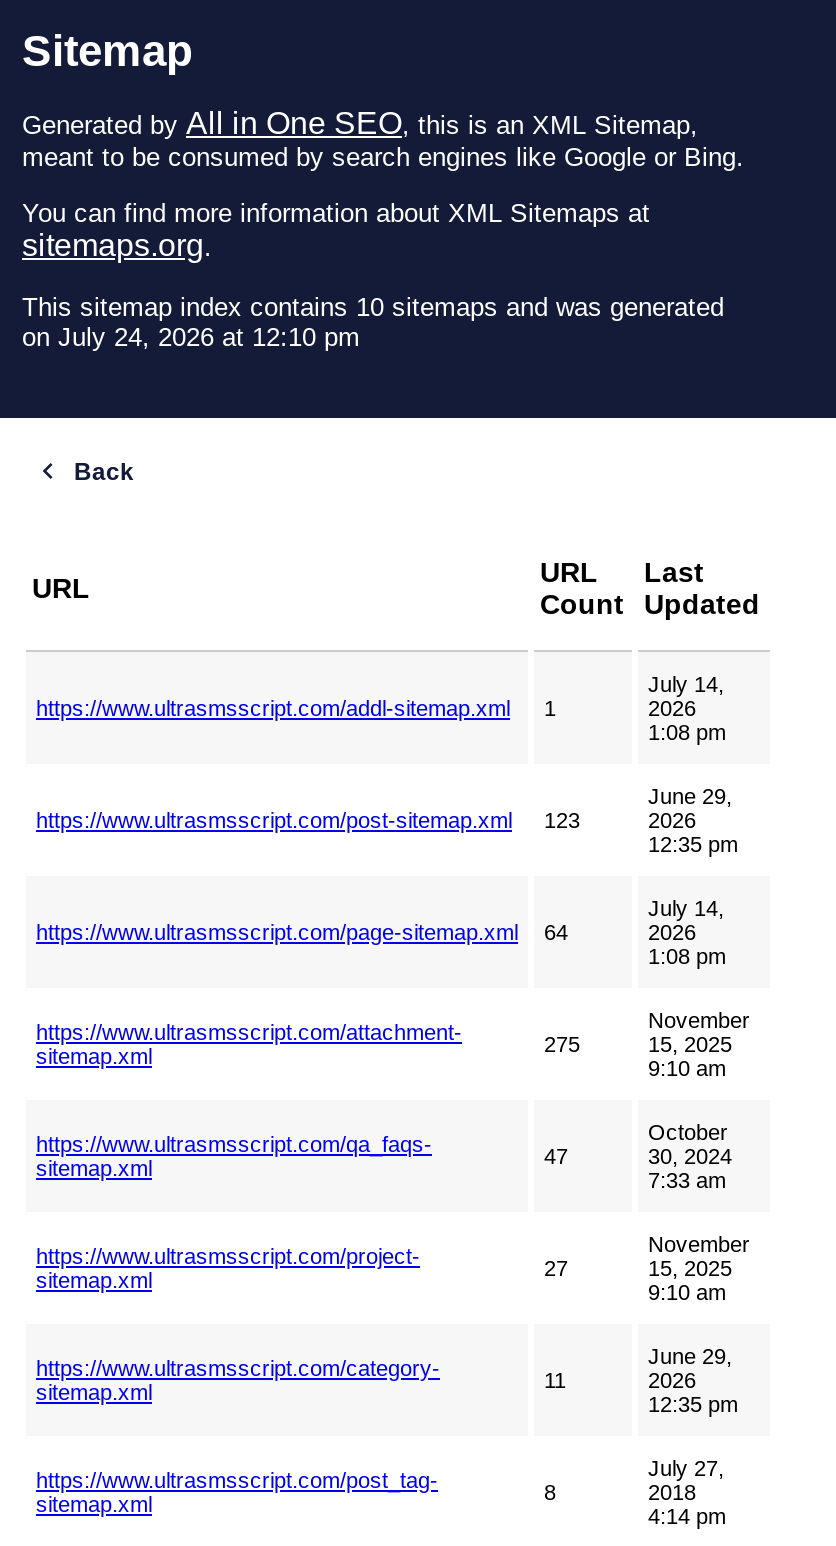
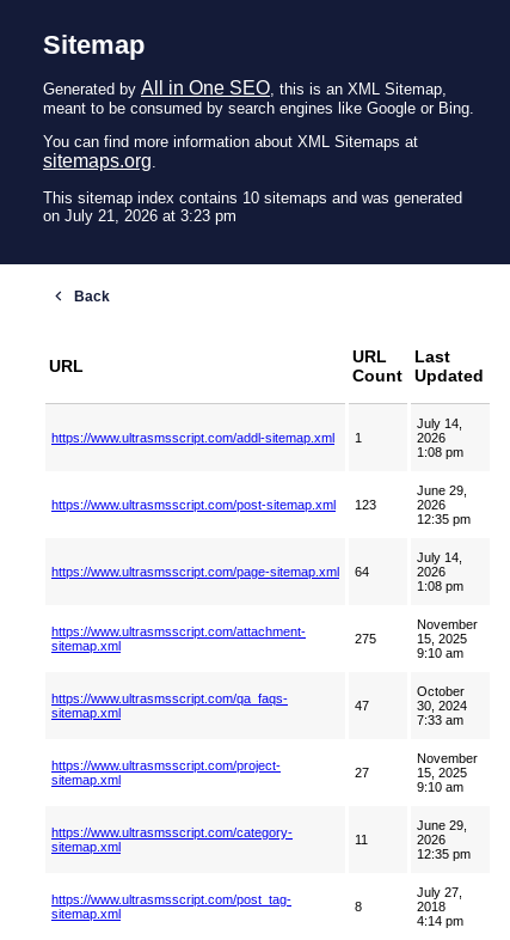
- on July 24, 2026 at 12:10 pm
+ on July 21, 2026 at 3:23 pm
